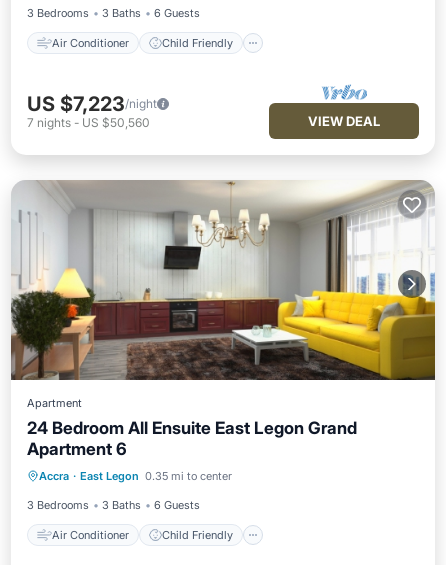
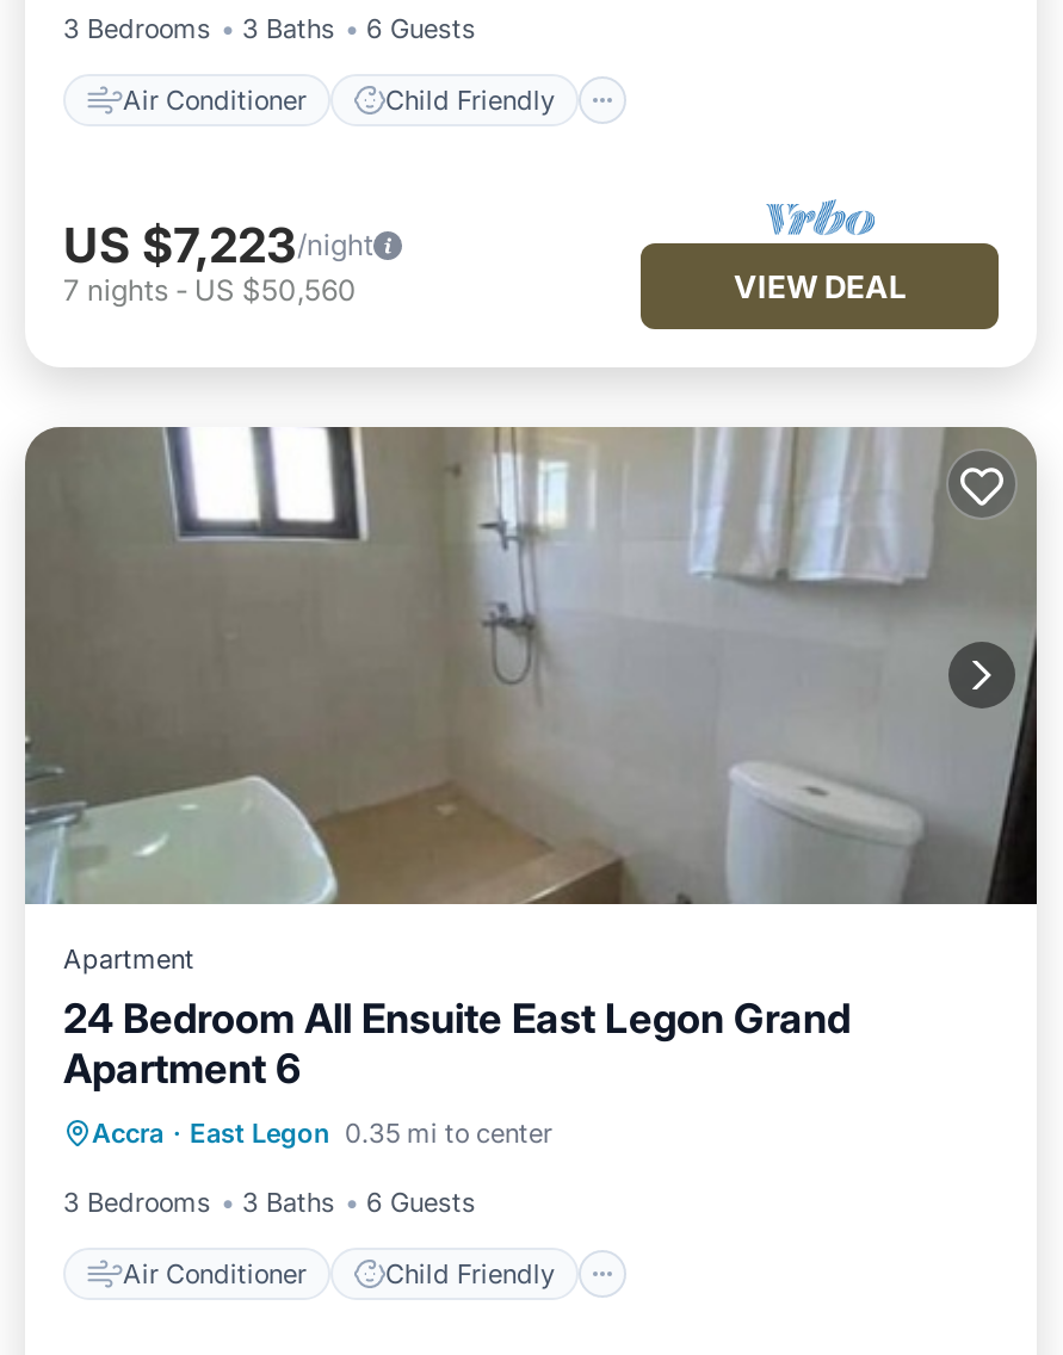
- [image]
+ [image]
